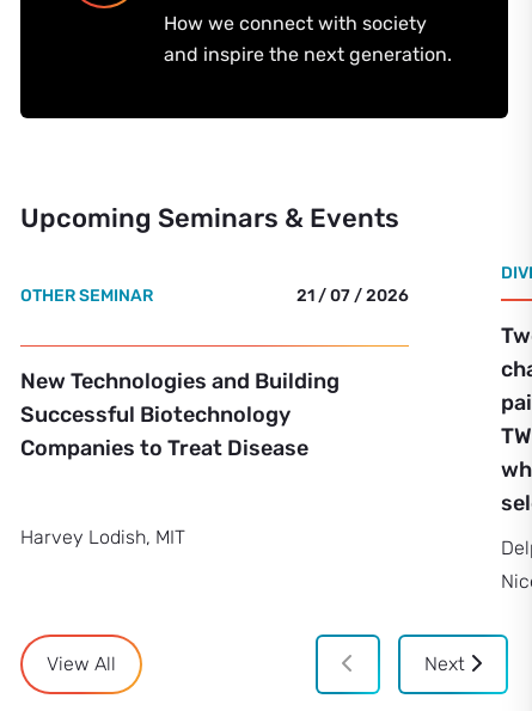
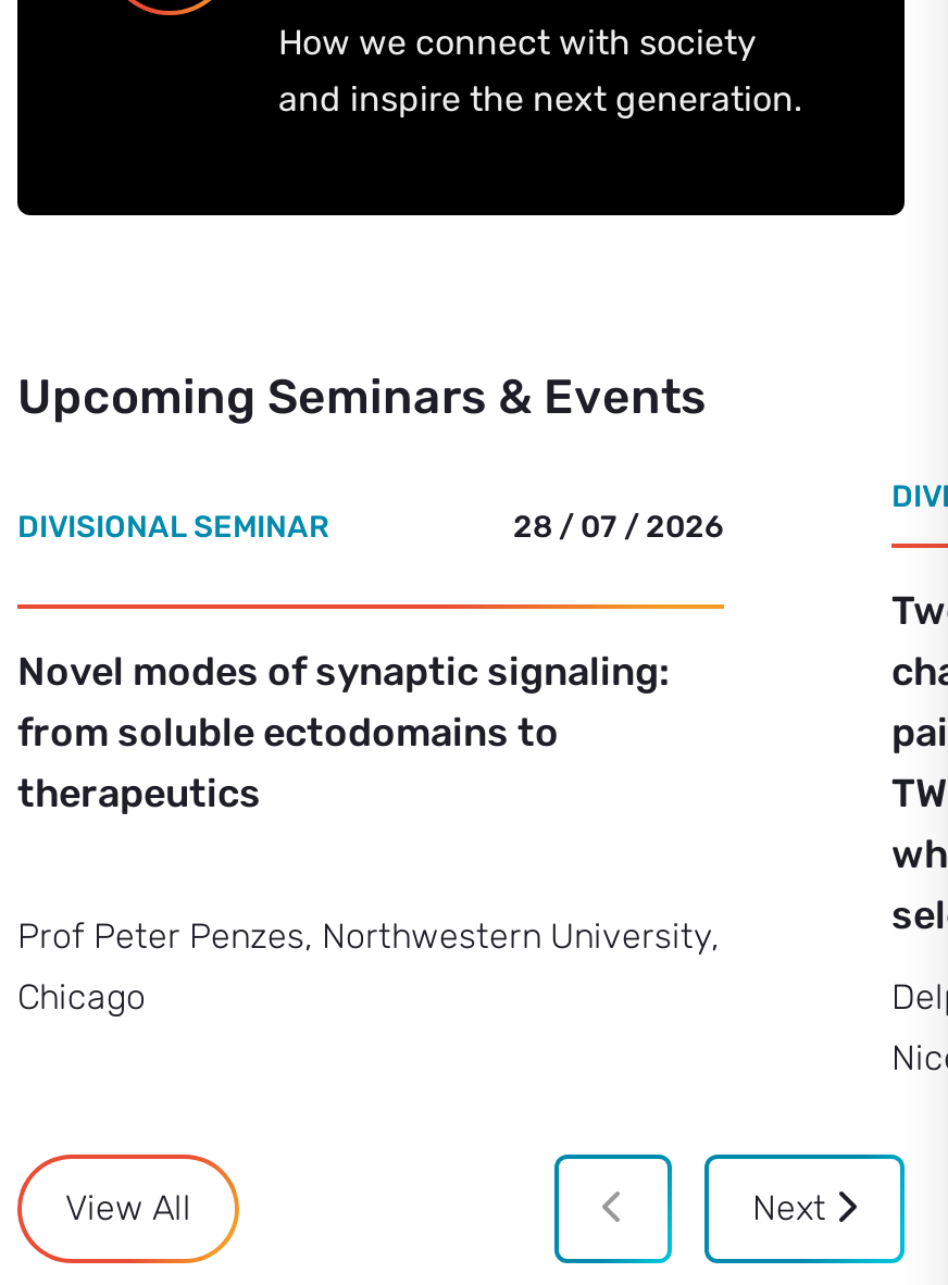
- OTHER SEMINAR
- 21 / 07 / 2026
- New Technologies and Building
- Successful Biotechnology
- Companies to Treat Disease
- Harvey Lodish, MIT
+ DIVISIONAL SEMINAR
+ 28 / 07 / 2026
+ Novel modes of synaptic signaling:
+ from soluble ectodomains to
+ therapeutics
+ Prof Peter Penzes, Northwestern University,
+ Chicago
